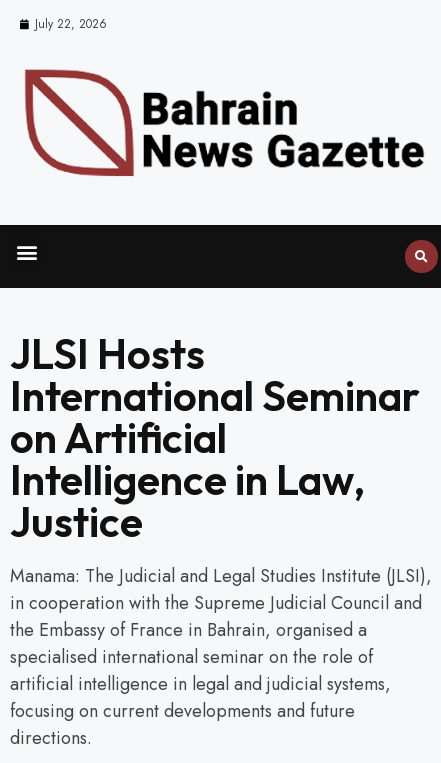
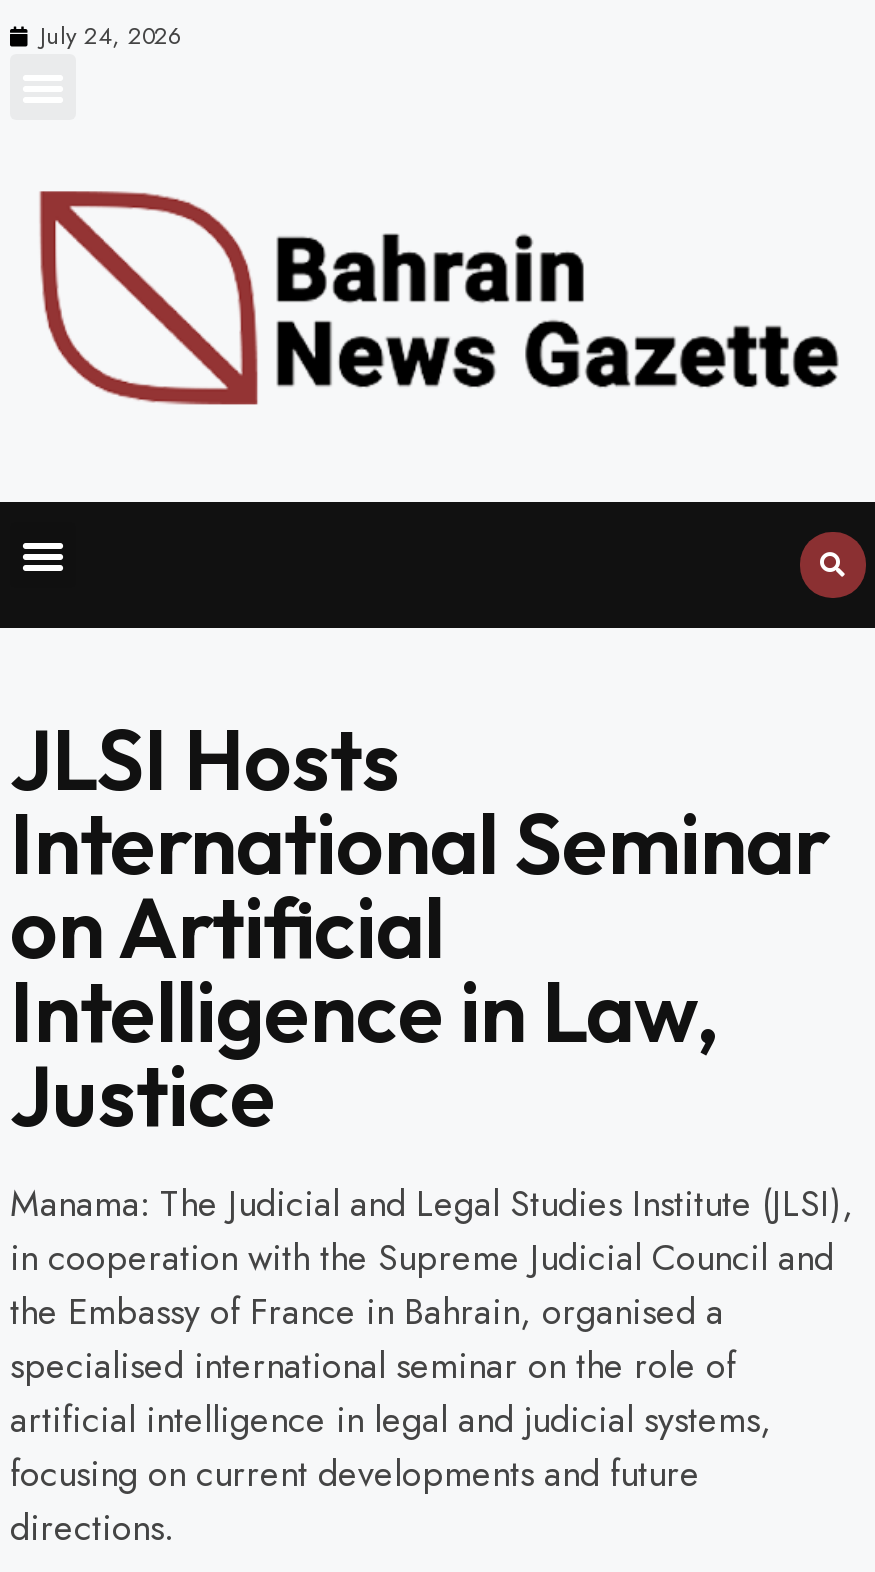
- July 22, 2026
+ July 24, 2026
